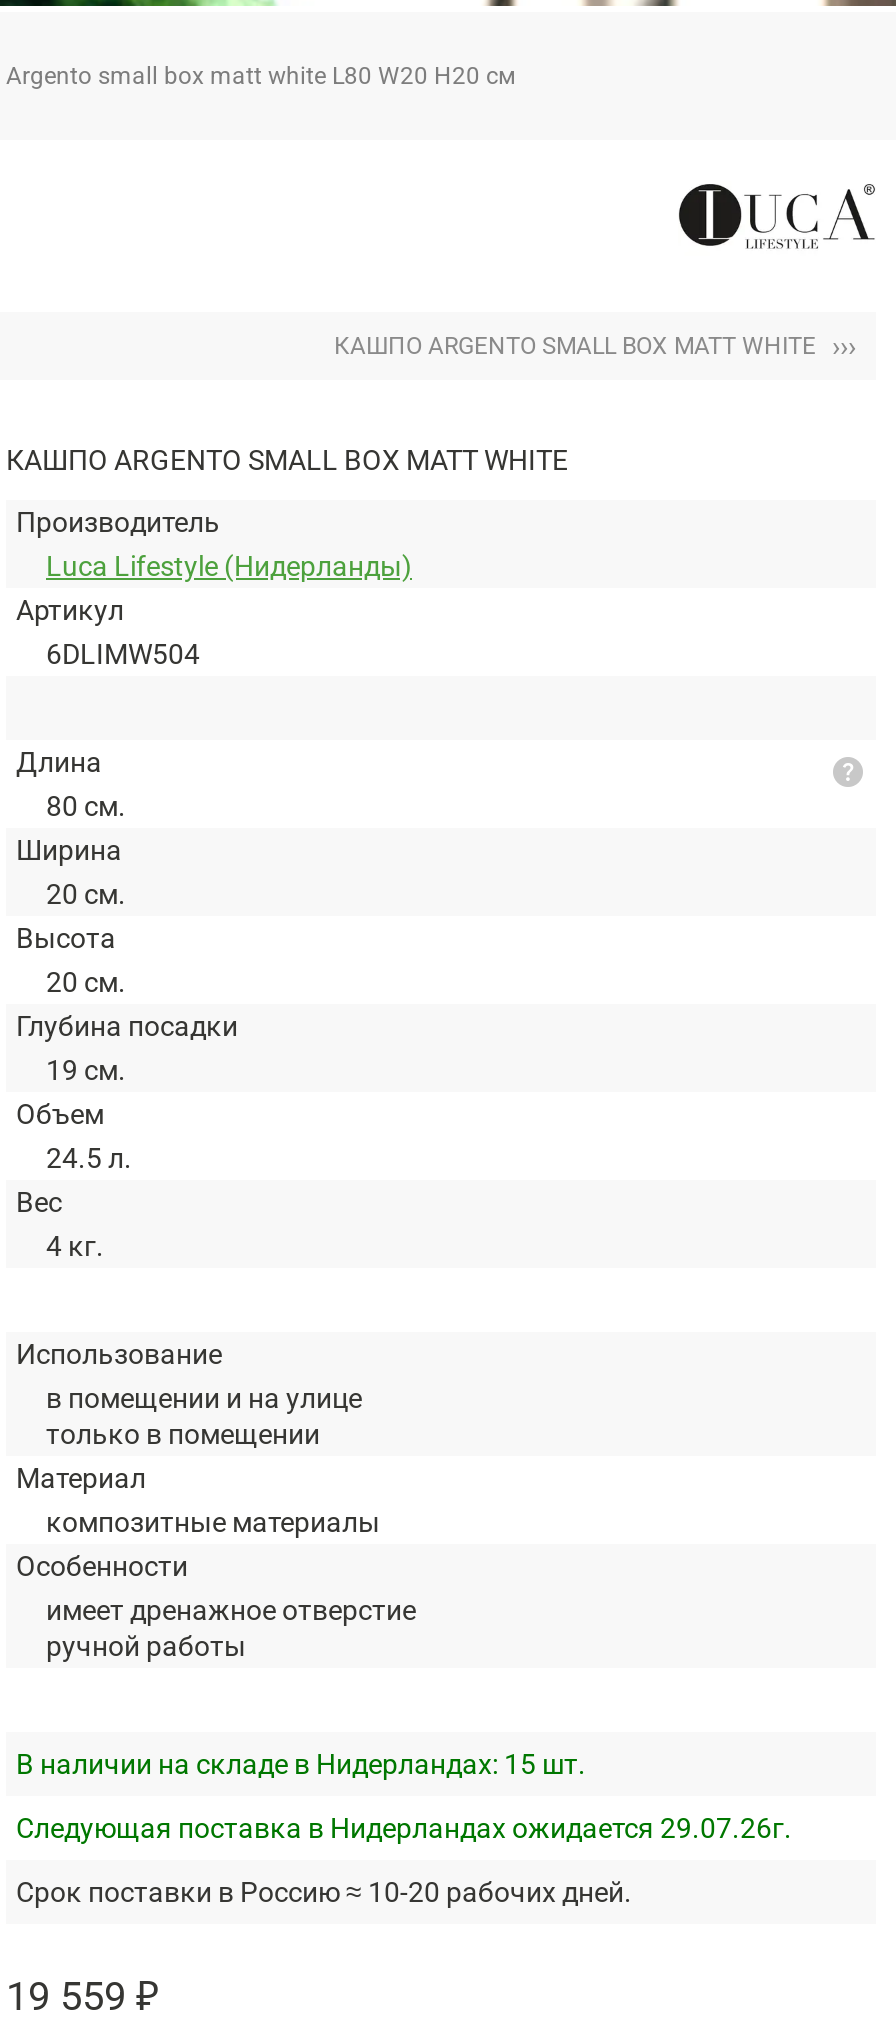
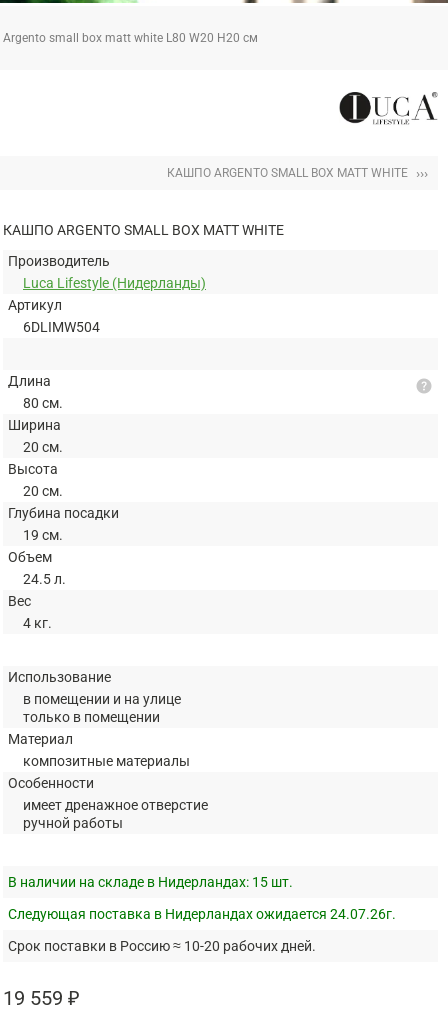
- Следующая поставка в Нидерландах ожидается 29.07.26г.
+ Следующая поставка в Нидерландах ожидается 24.07.26г.
